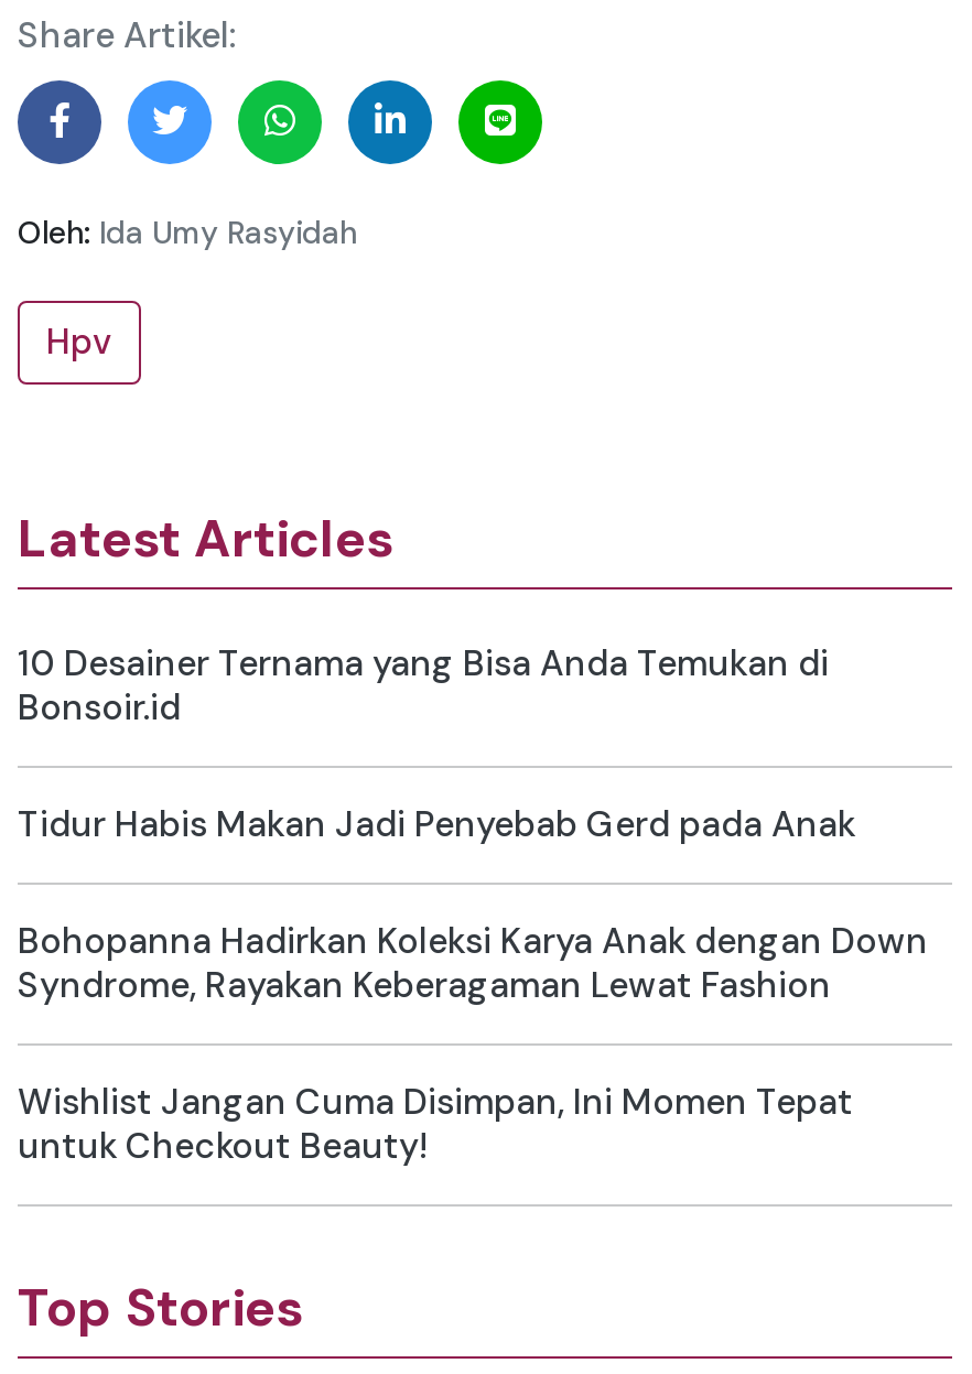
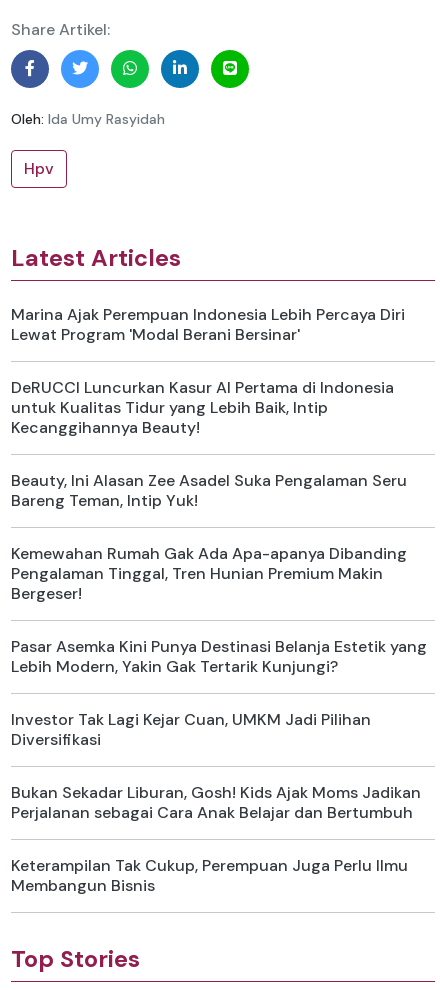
- 10 Desainer Ternama yang Bisa Anda Temukan di
- Bonsoir.id
- Tidur Habis Makan Jadi Penyebab Gerd pada Anak
- Bohopanna Hadirkan Koleksi Karya Anak dengan Down
- Syndrome, Rayakan Keberagaman Lewat Fashion
- Wishlist Jangan Cuma Disimpan, Ini Momen Tepat
- untuk Checkout Beauty!
+ Marina Ajak Perempuan Indonesia Lebih Percaya Diri
+ Lewat Program 'Modal Berani Bersinar'
+ DeRUCCI Luncurkan Kasur AI Pertama di Indonesia
+ untuk Kualitas Tidur yang Lebih Baik, Intip
+ Kecanggihannya Beauty!
+ Beauty, Ini Alasan Zee Asadel Suka Pengalaman Seru
+ Bareng Teman, Intip Yuk!
+ Kemewahan Rumah Gak Ada Apa-apanya Dibanding
+ Pengalaman Tinggal, Tren Hunian Premium Makin
+ Bergeser!
+ Pasar Asemka Kini Punya Destinasi Belanja Estetik yang
+ Lebih Modern, Yakin Gak Tertarik Kunjungi?
+ Investor Tak Lagi Kejar Cuan, UMKM Jadi Pilihan
+ Diversifikasi
+ Bukan Sekadar Liburan, Gosh! Kids Ajak Moms Jadikan
+ Perjalanan sebagai Cara Anak Belajar dan Bertumbuh
+ Keterampilan Tak Cukup, Perempuan Juga Perlu Ilmu
+ Membangun Bisnis
